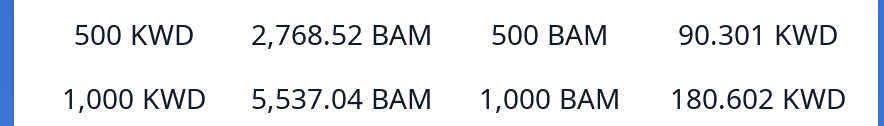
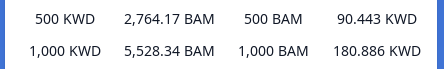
- 2,768.52 BAM
+ 2,764.17 BAM

- 90.301 KWD
+ 90.443 KWD

- 5,537.04 BAM
+ 5,528.34 BAM

- 180.602 KWD
+ 180.886 KWD
